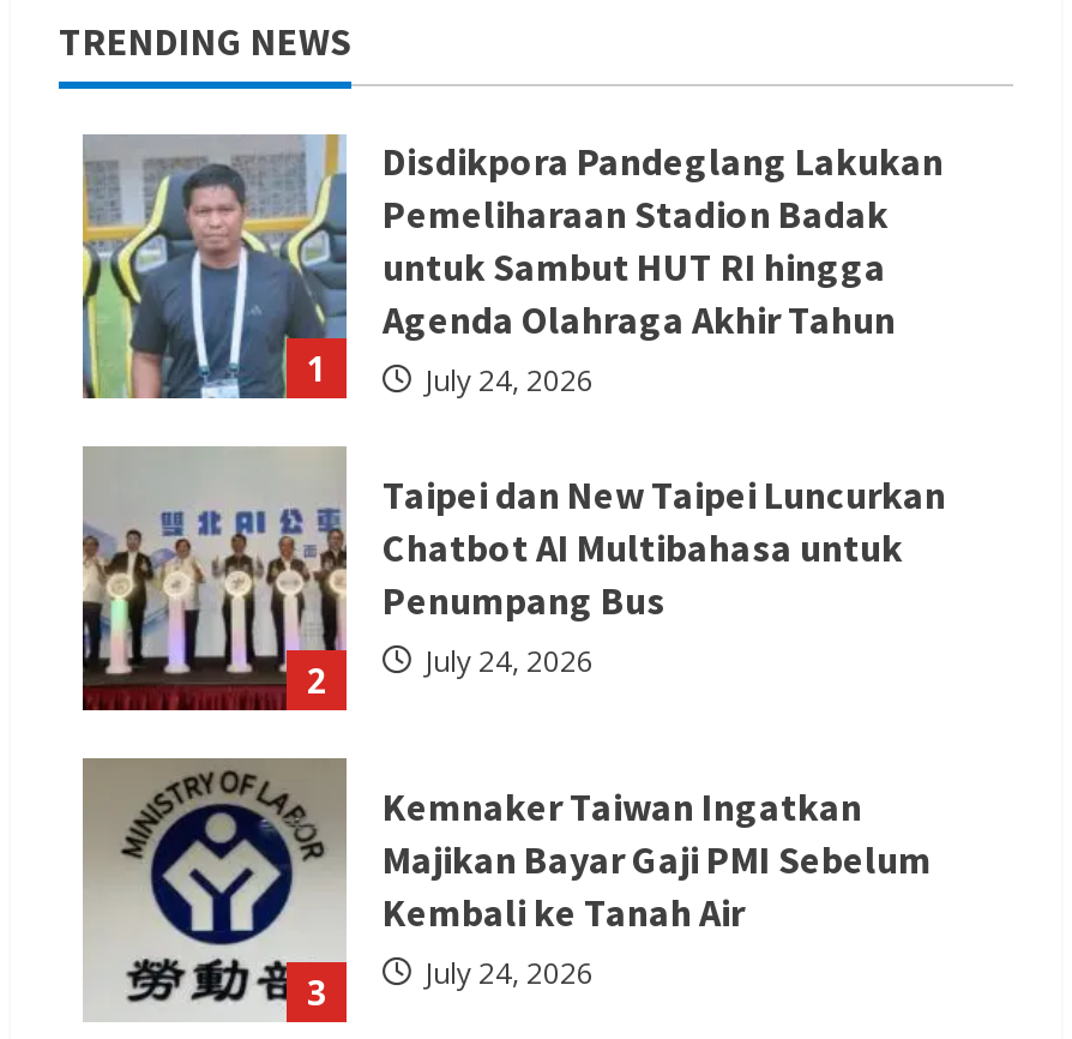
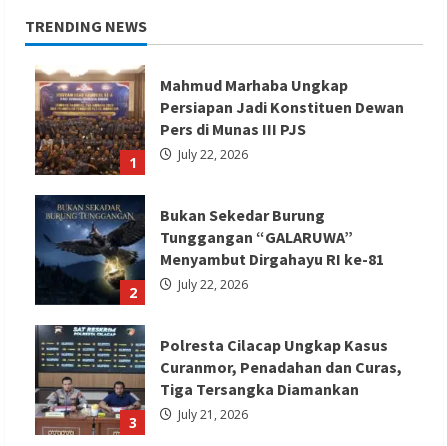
- [image]
- Disdikpora Pandeglang Lakukan
- Pemeliharaan Stadion Badak
- untuk Sambut HUT RI hingga
- Agenda Olahraga Akhir Tahun
- July 24, 2026
+ [image]
+ Mahmud Marhaba Ungkap
+ Persiapan Jadi Konstituen Dewan
+ Pers di Munas III PJS
+ July 22, 2026

- [image]
- Taipei dan New Taipei Luncurkan
- Chatbot AI Multibahasa untuk
- Penumpang Bus
- July 24, 2026
+ [image]
+ Bukan Sekedar Burung
+ Tunggangan “GALARUWA”
+ Menyambut Dirgahayu RI ke-81
+ July 22, 2026

- [image]
- Kemnaker Taiwan Ingatkan
- Majikan Bayar Gaji PMI Sebelum
- Kembali ke Tanah Air
- July 24, 2026
+ [image]
+ Polresta Cilacap Ungkap Kasus
+ Curanmor, Penadahan dan Curas,
+ Tiga Tersangka Diamankan
+ July 21, 2026
